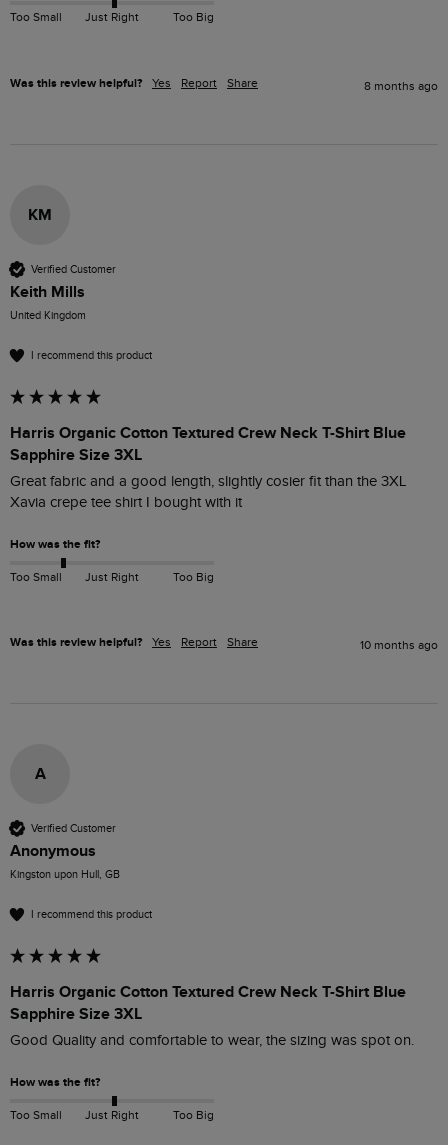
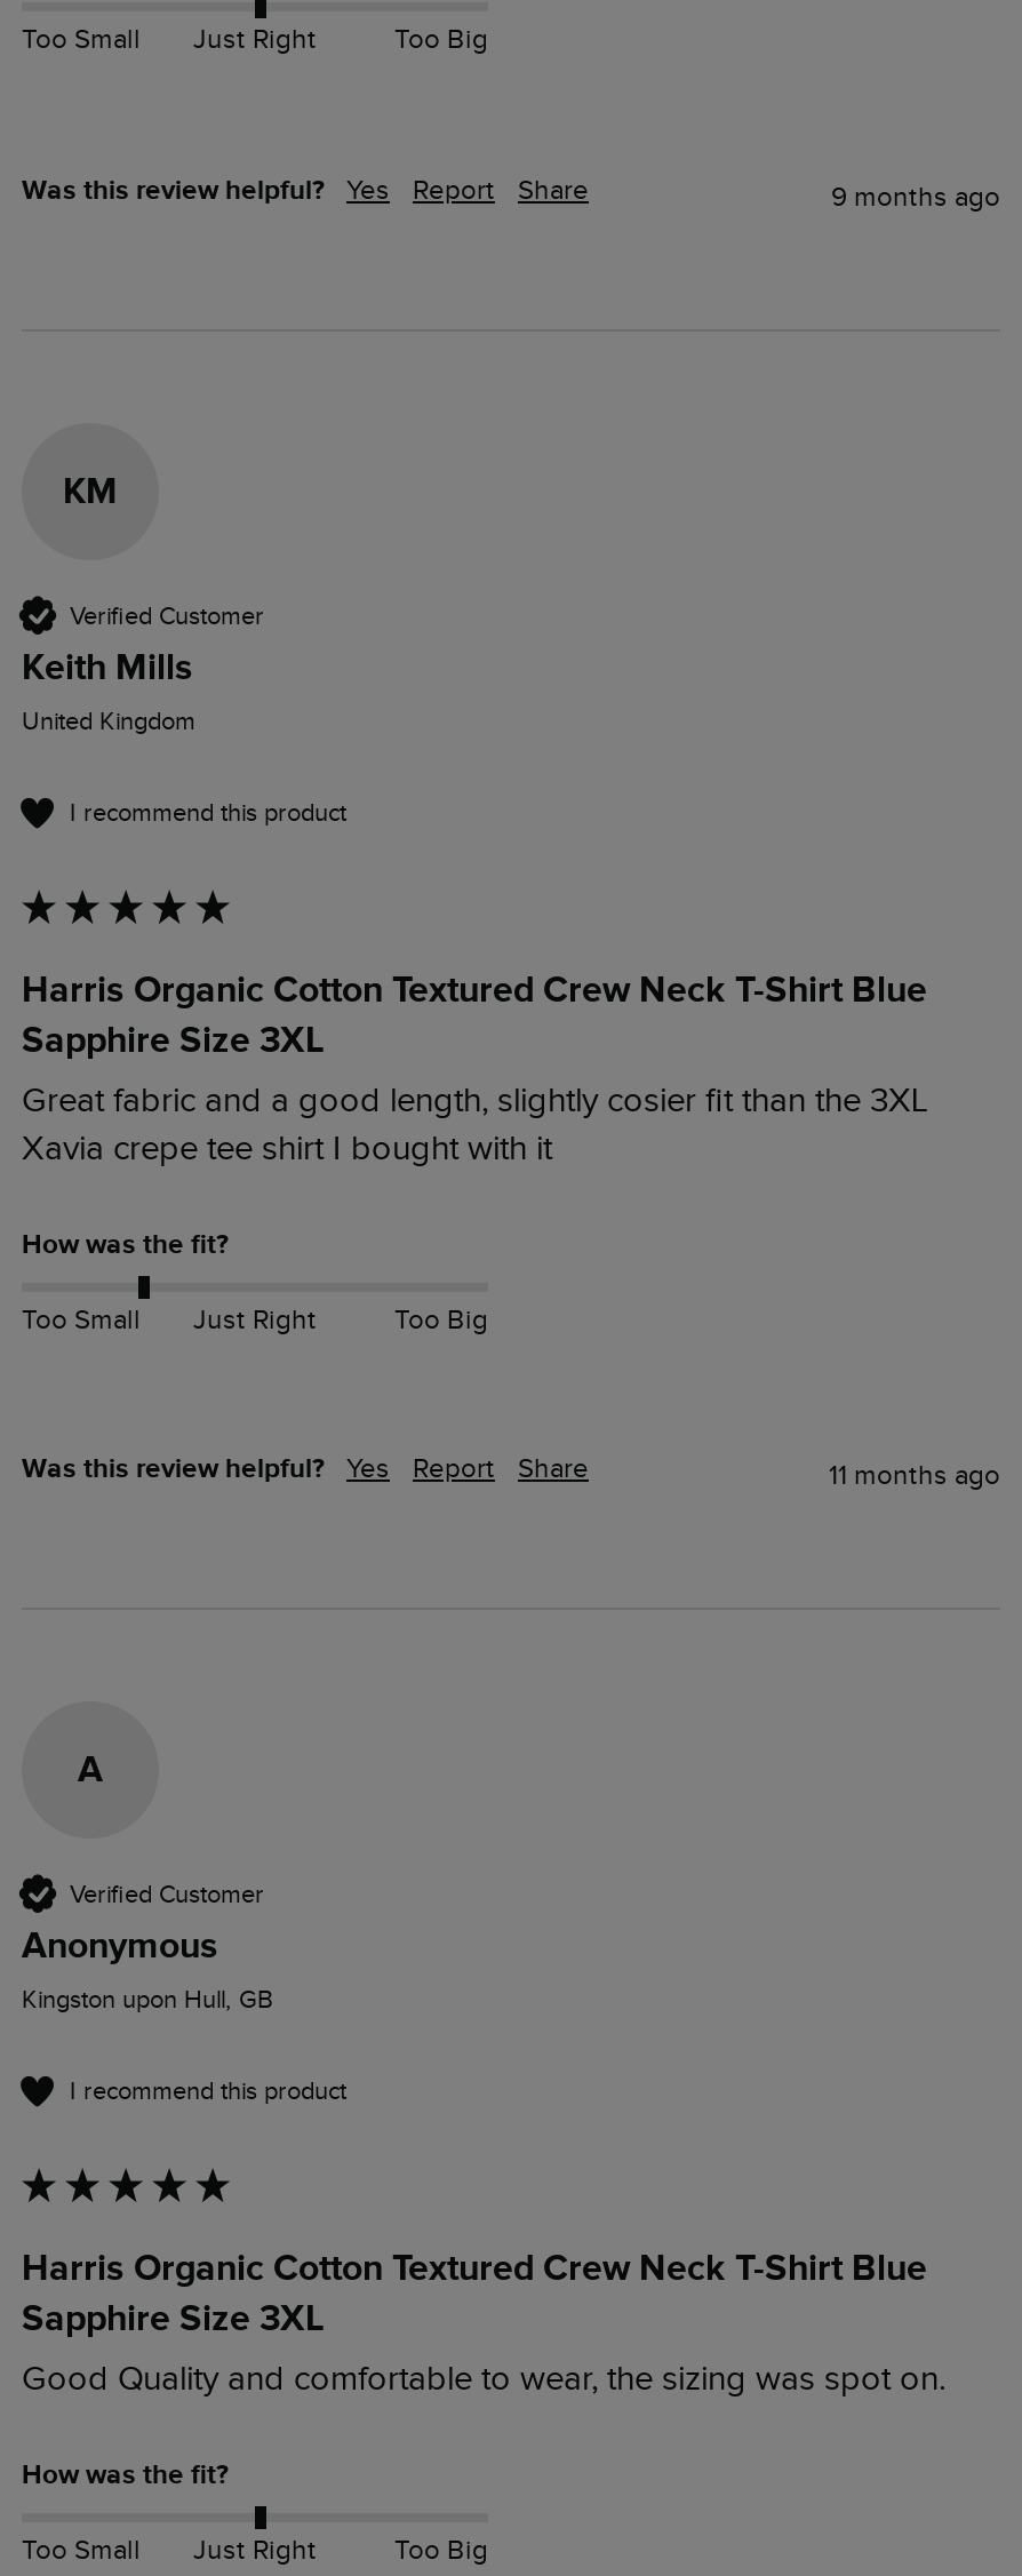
- 8 months ago
+ 9 months ago

- 10 months ago
+ 11 months ago
